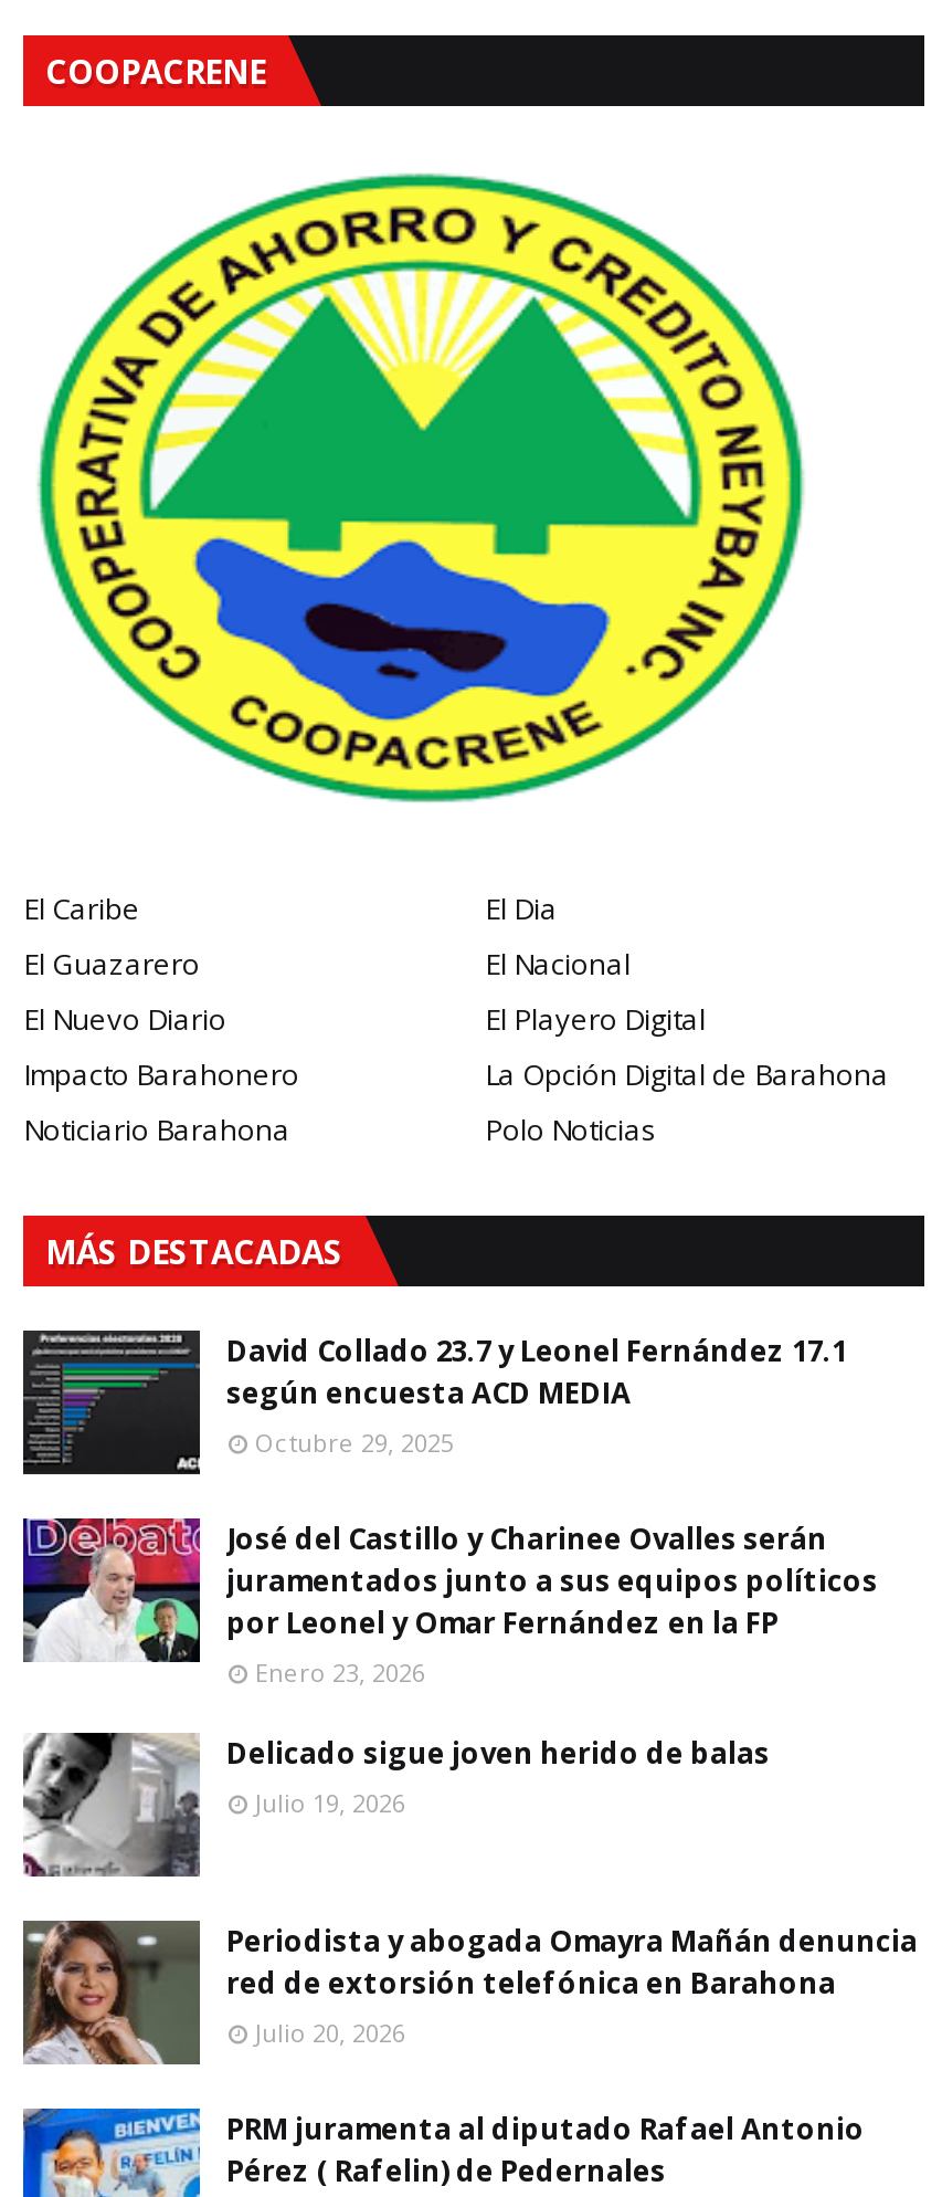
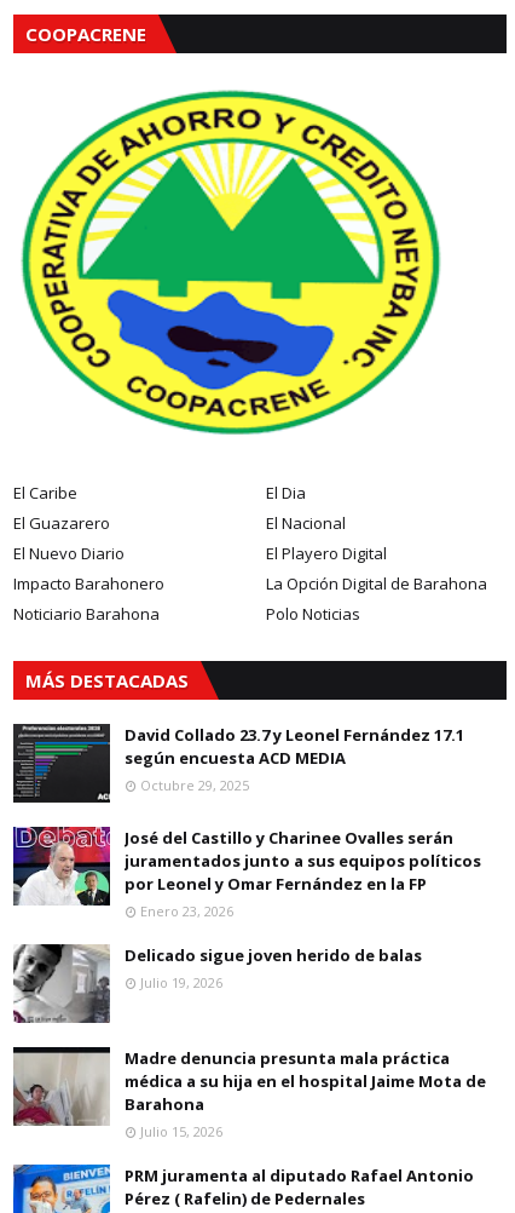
- [image]
- Periodista y abogada Omayra Mañán denuncia
- red de extorsión telefónica en Barahona
- Julio 20, 2026
+ [image]
+ Madre denuncia presunta mala práctica
+ médica a su hija en el hospital Jaime Mota de
+ Barahona
+ Julio 15, 2026
